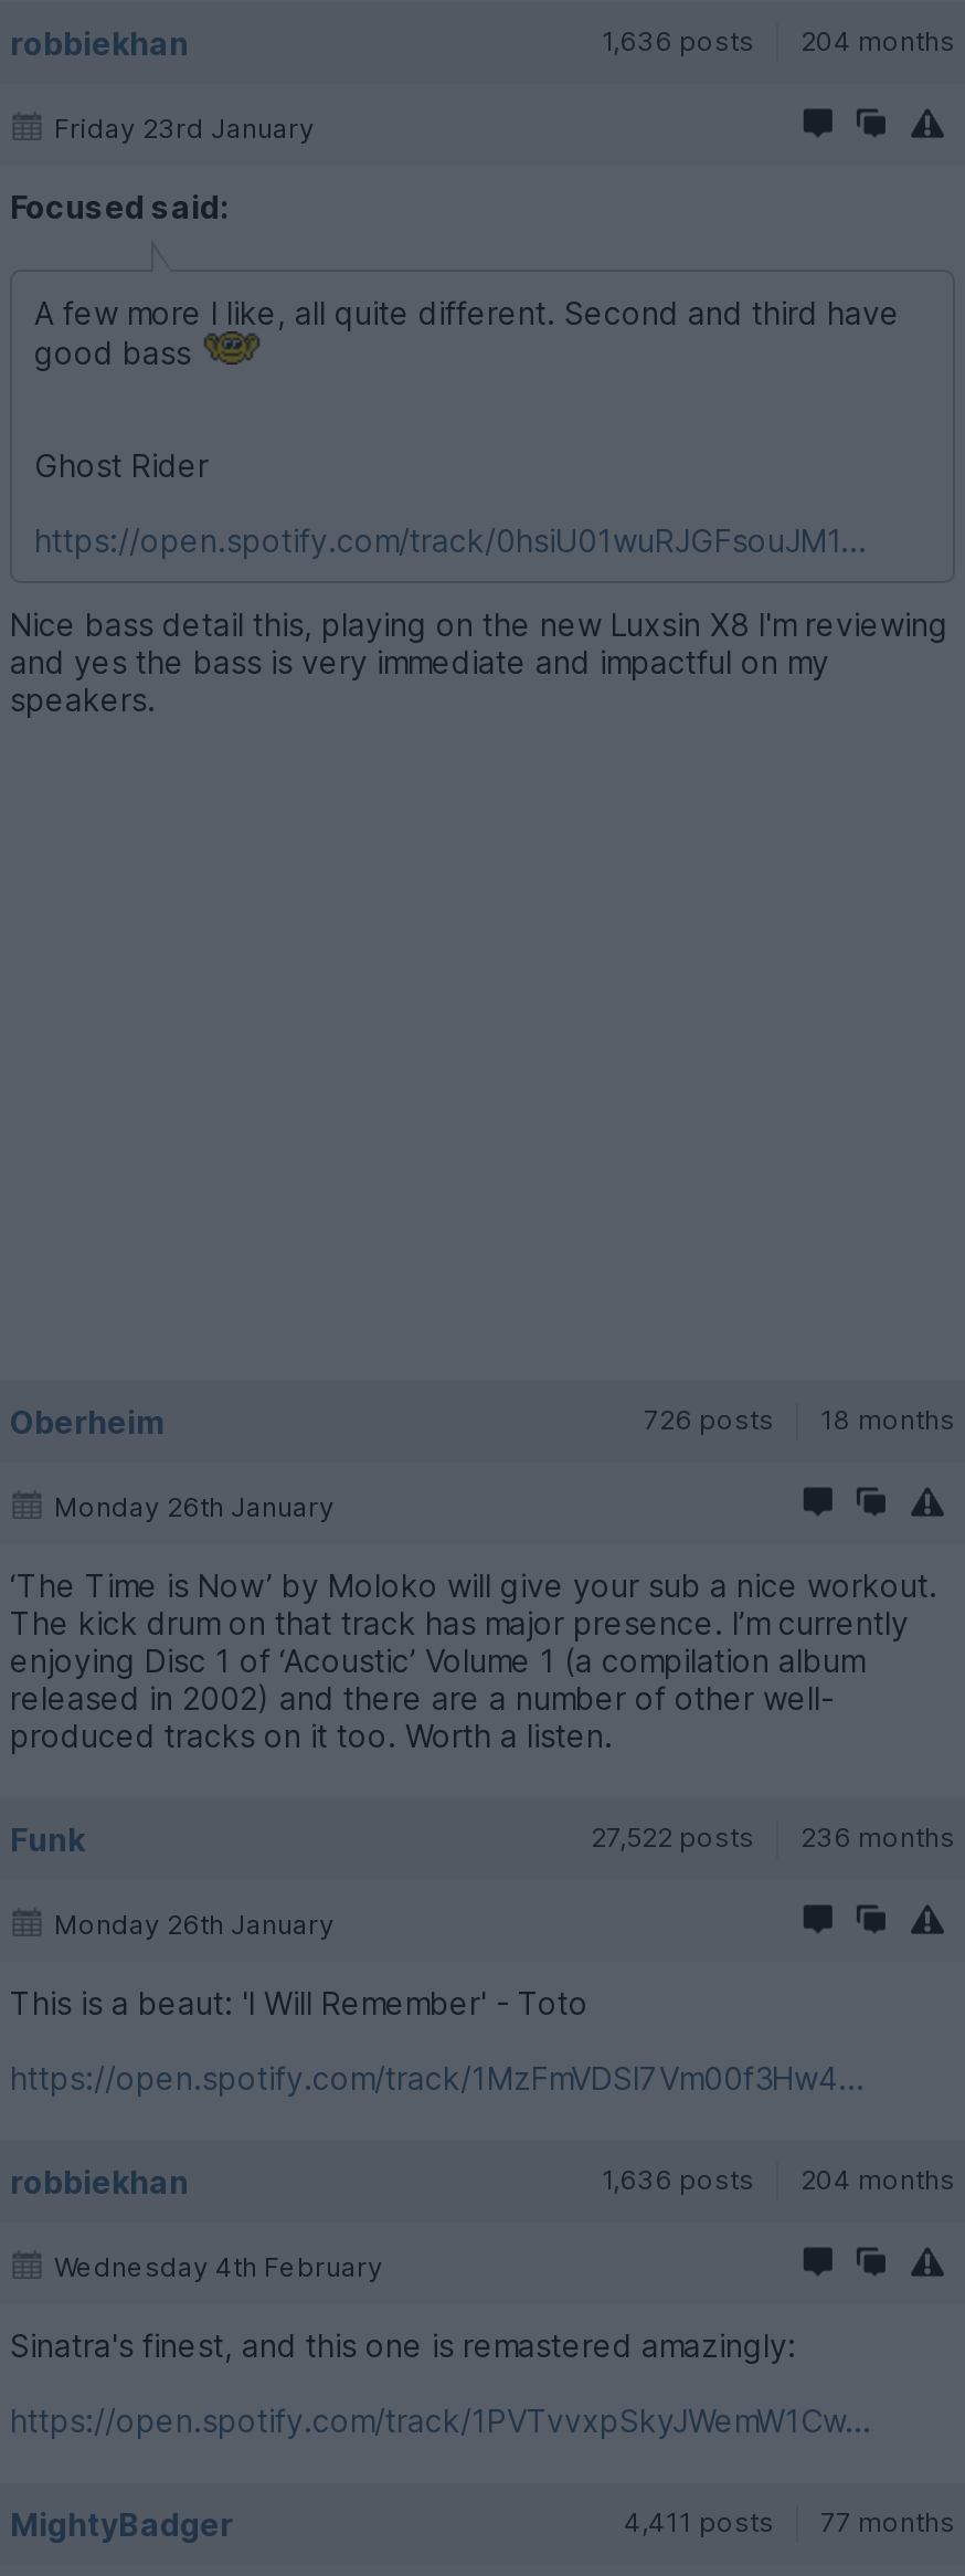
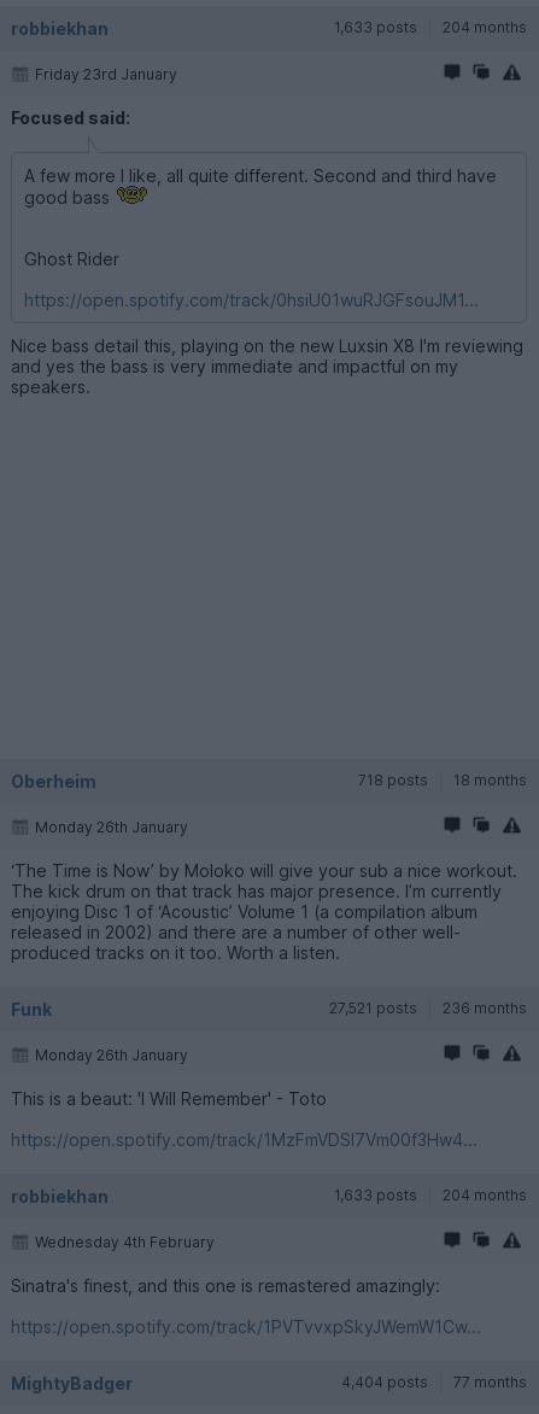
- 1,636 posts 204 months
+ 1,633 posts 204 months

- 726 posts 18 months
+ 718 posts 18 months

- 27,522 posts 236 months
+ 27,521 posts 236 months

- 1,636 posts 204 months
+ 1,633 posts 204 months

- 4,411 posts 77 months
+ 4,404 posts 77 months
